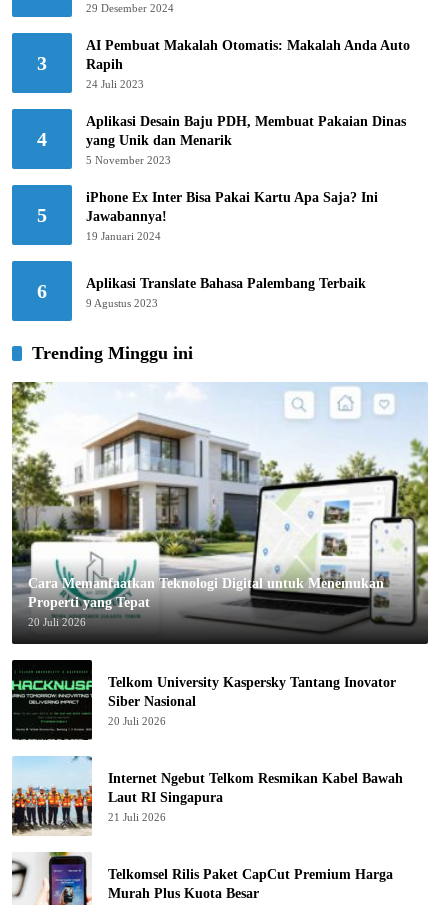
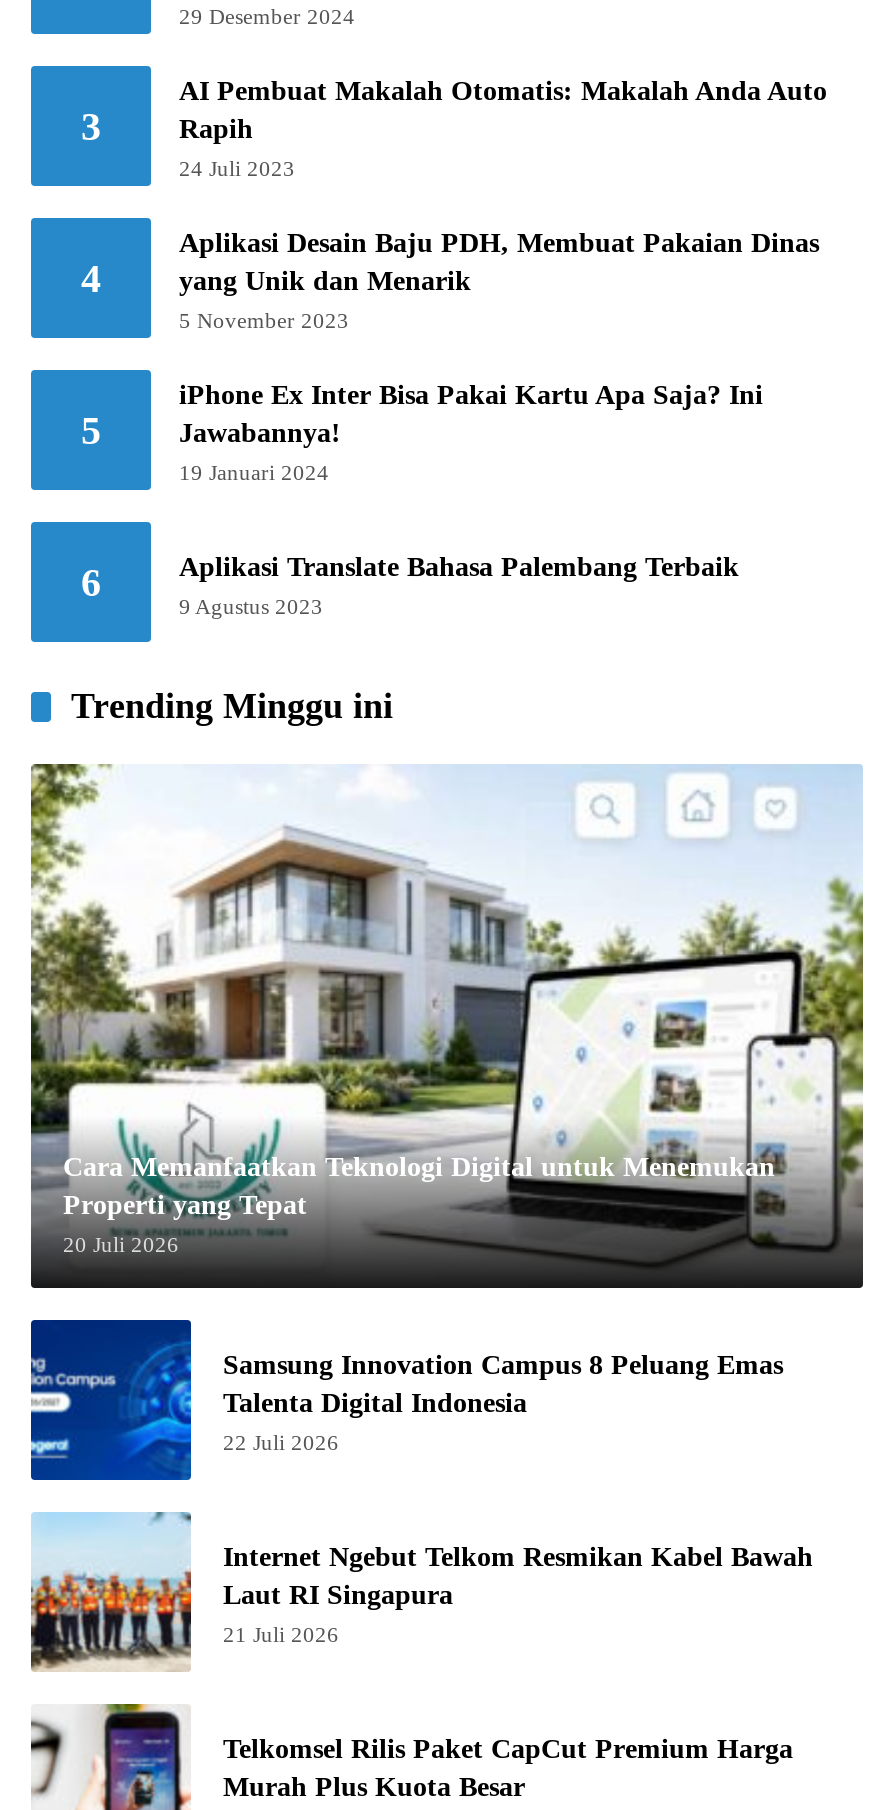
- [image]
- Telkom University Kaspersky Tantang Inovator
- Siber Nasional
- 20 Juli 2026
+ [image]
+ Samsung Innovation Campus 8 Peluang Emas
+ Talenta Digital Indonesia
+ 22 Juli 2026
